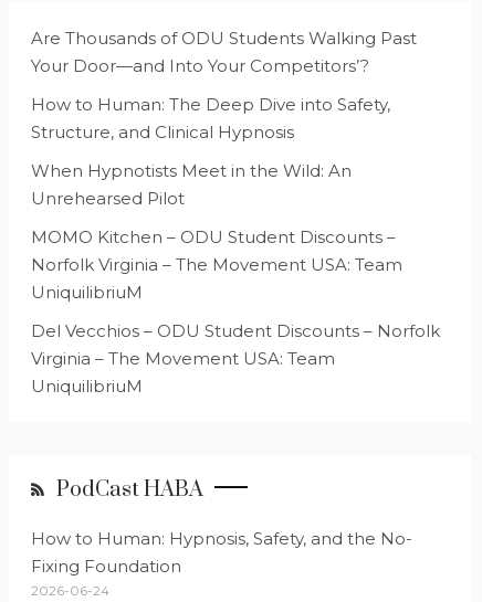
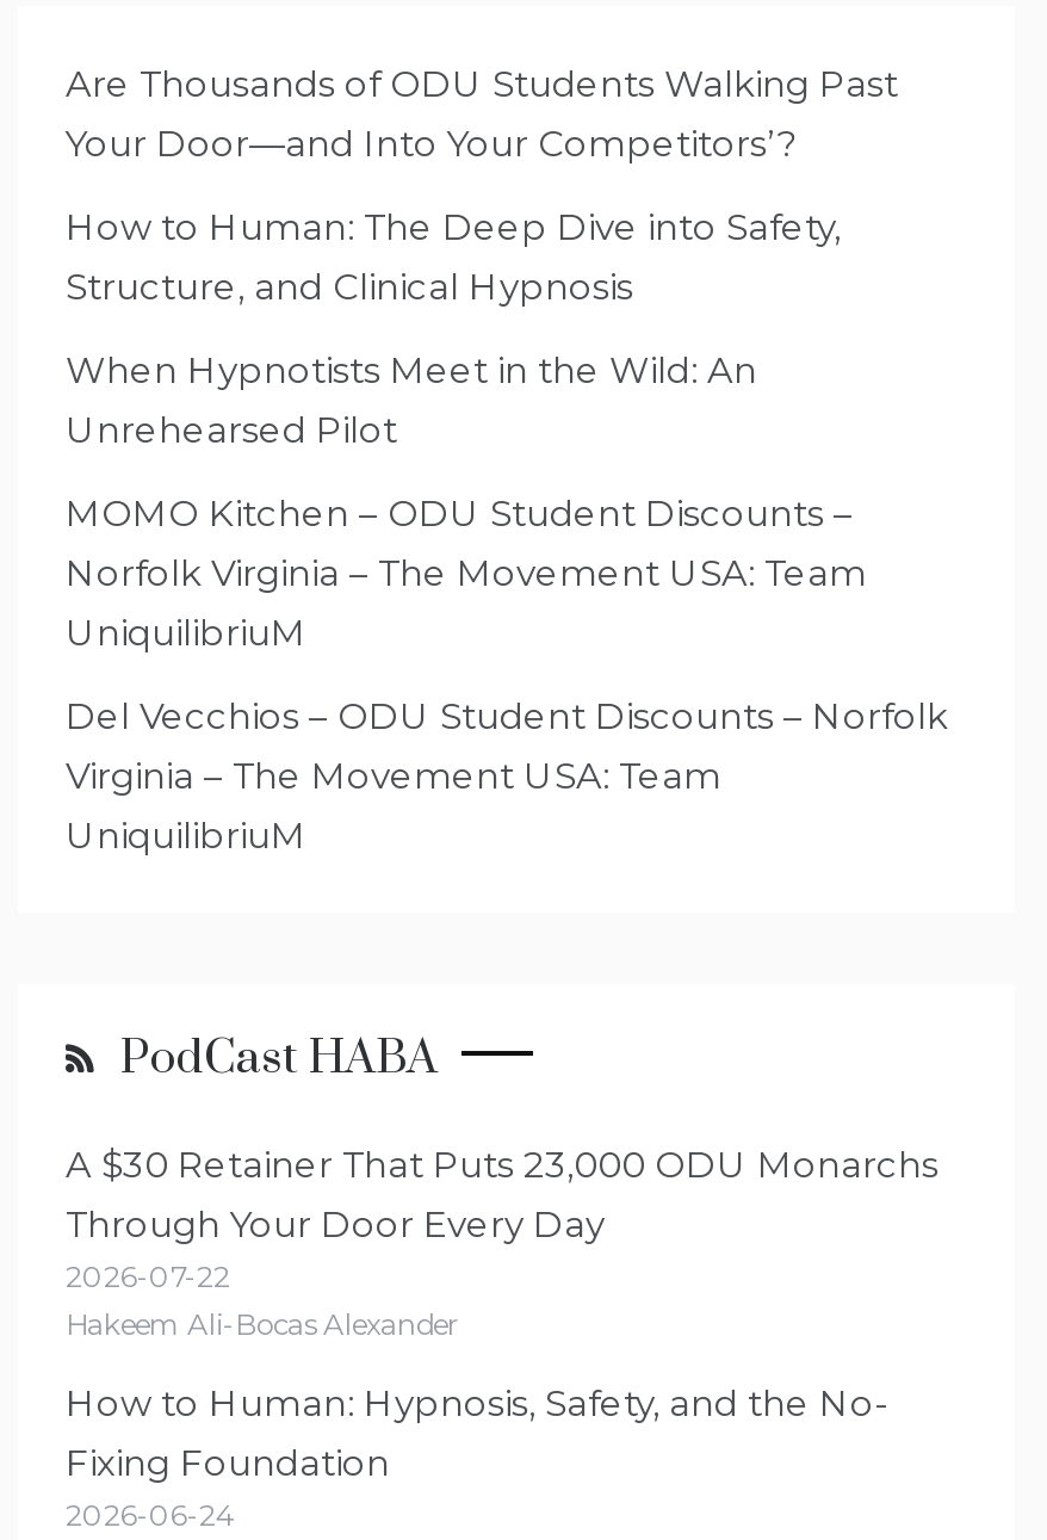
+ A $30 Retainer That Puts 23,000 ODU Monarchs
+ Through Your Door Every Day
+ 2026-07-22
+ Hakeem Ali-Bocas Alexander
